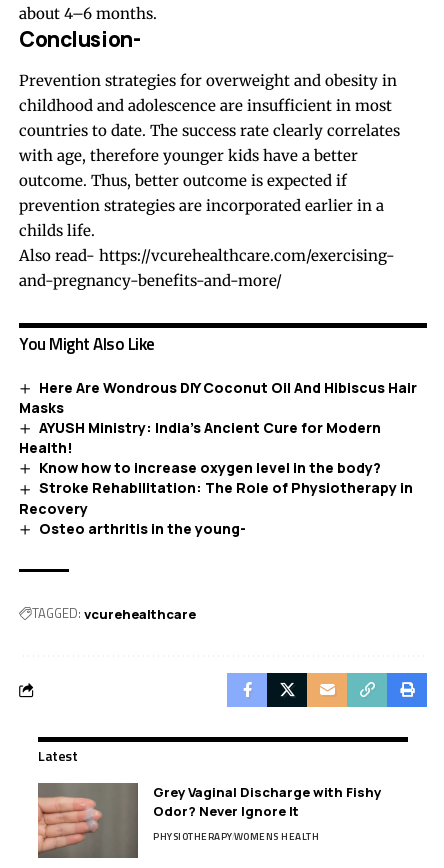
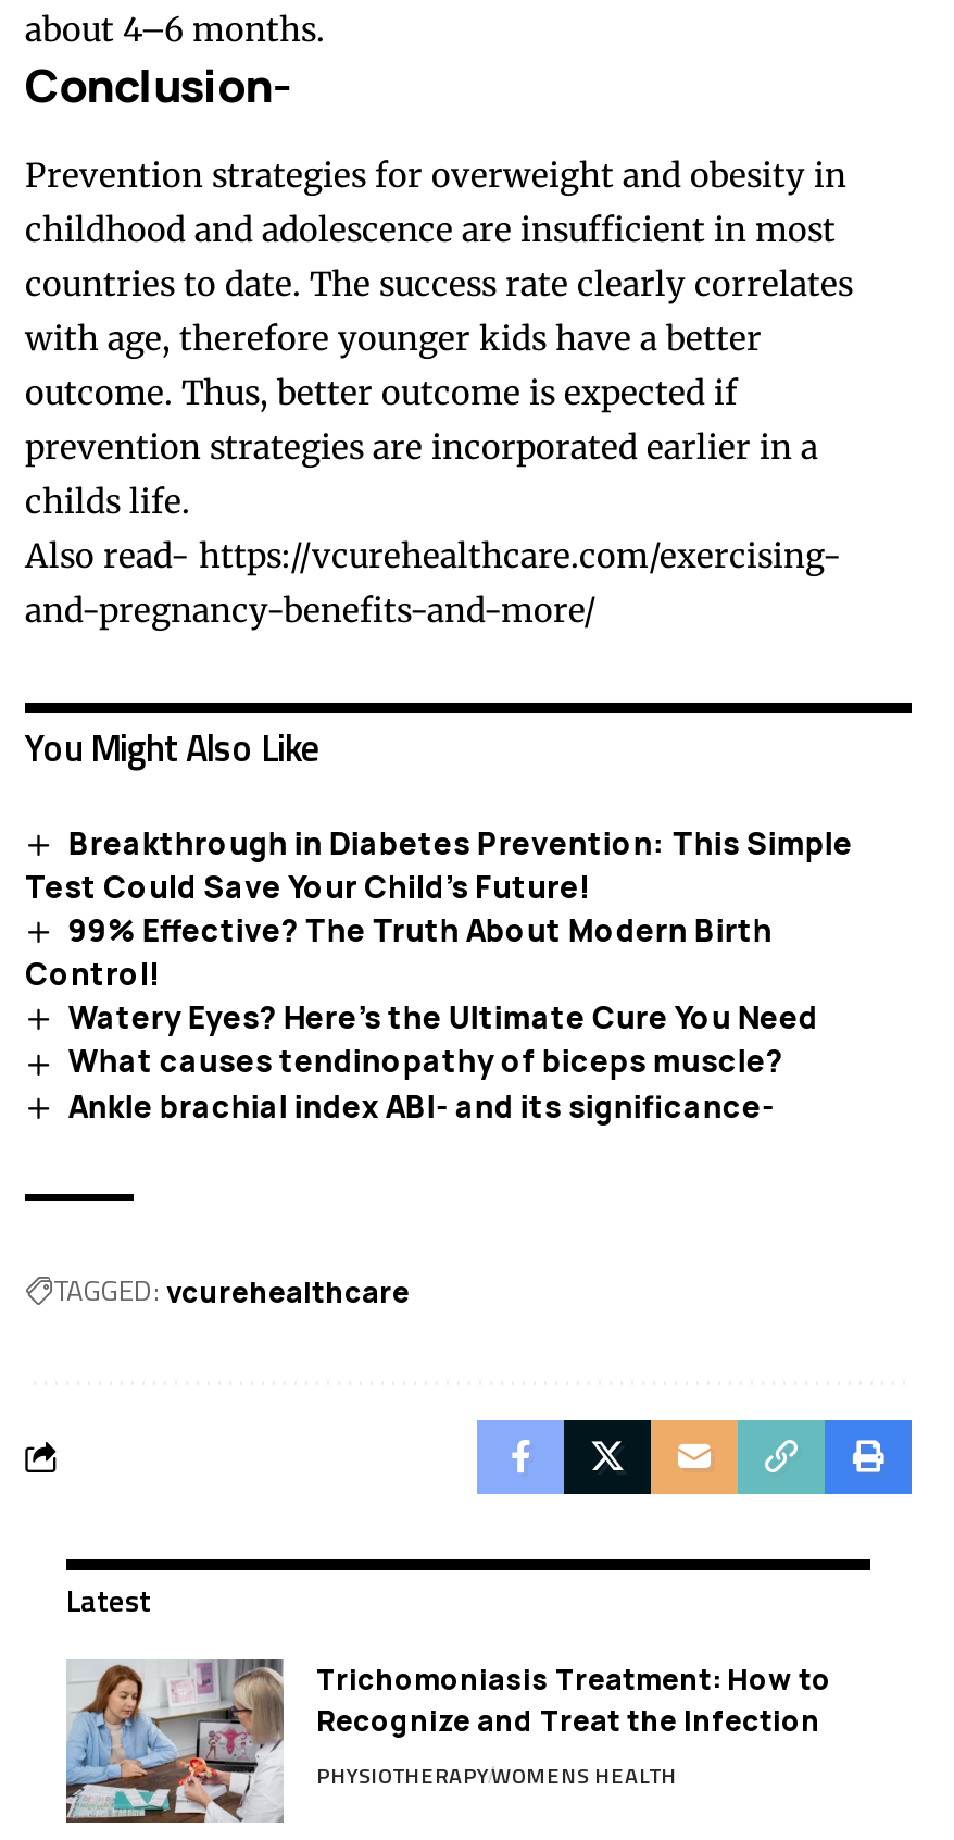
- Here Are Wondrous DIY Coconut Oil And Hibiscus Hair
- Masks
- AYUSH Ministry: India’s Ancient Cure for Modern
- Health!
- Know how to increase oxygen level in the body?
- Stroke Rehabilitation: The Role of Physiotherapy in
- Recovery
- Osteo arthritis in the young-
+ Breakthrough in Diabetes Prevention: This Simple
+ Test Could Save Your Child’s Future!
+ 99% Effective? The Truth About Modern Birth
+ Control!
+ Watery Eyes? Here’s the Ultimate Cure You Need
+ What causes tendinopathy of biceps muscle?
+ Ankle brachial index ABI- and its significance-

- [image]
- Grey Vaginal Discharge with Fishy
- Odor? Never Ignore It
+ [image]
+ Trichomoniasis Treatment: How to
+ Recognize and Treat the Infection
